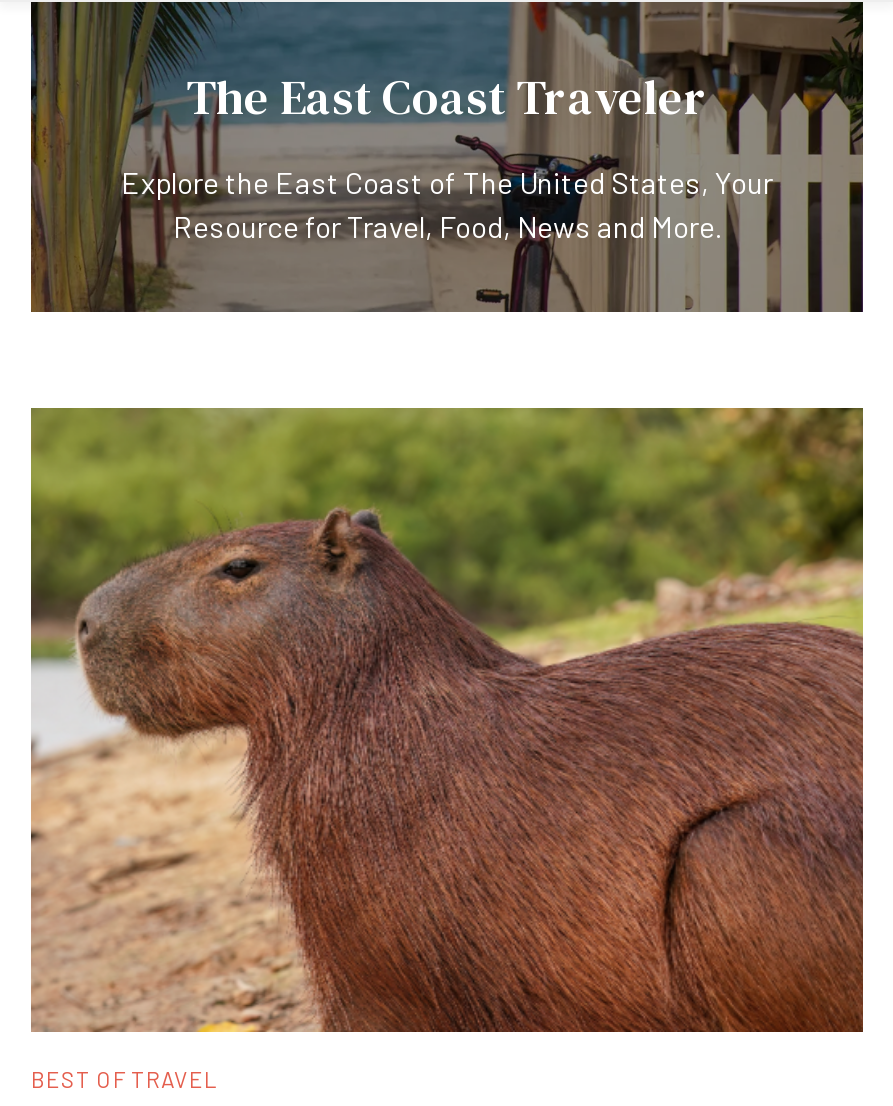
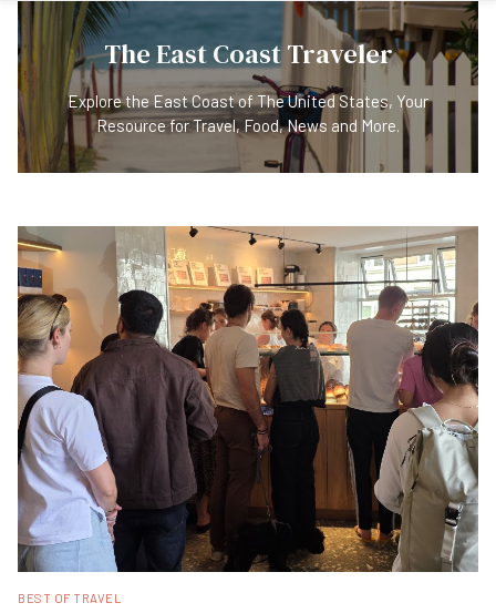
- [image]
+ [image]
